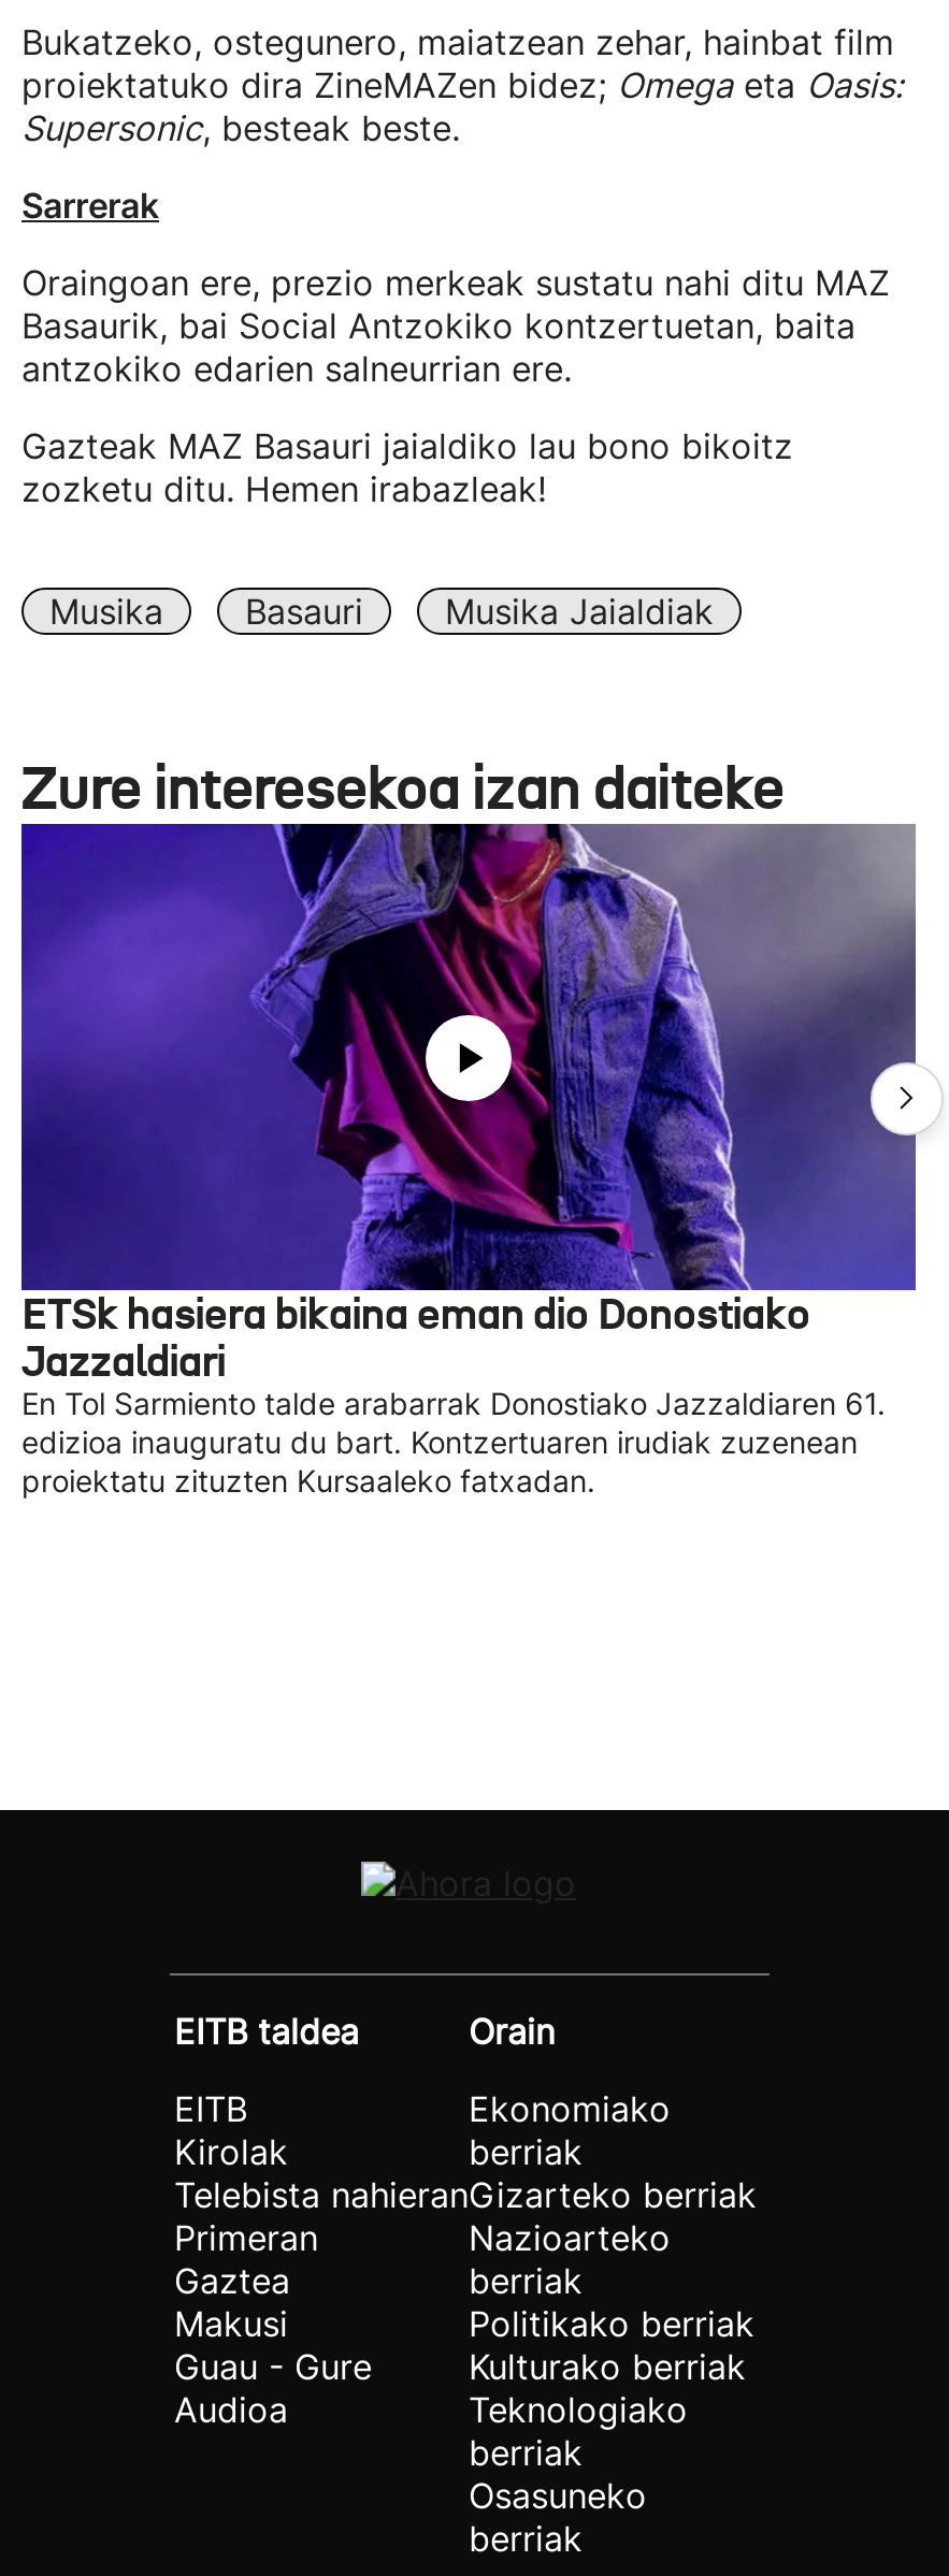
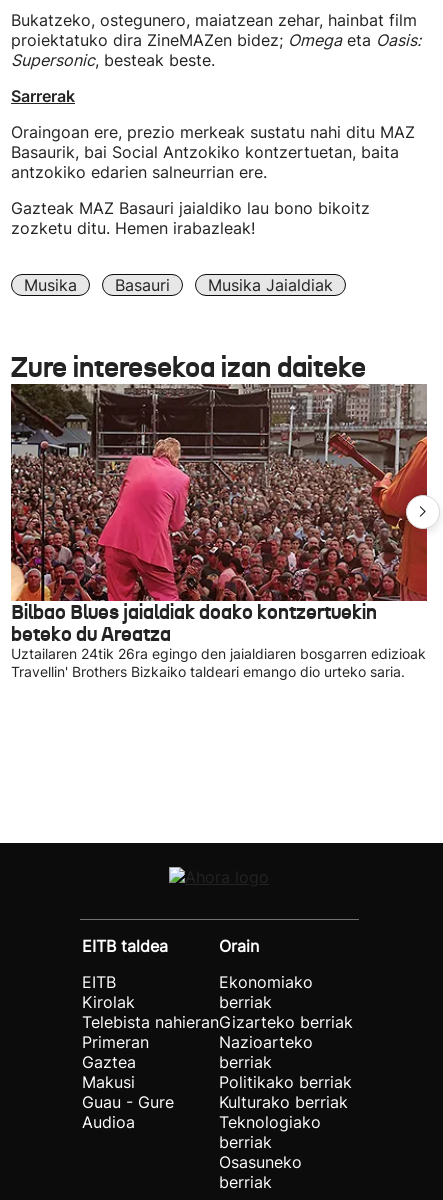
- [image]
- ETSk hasiera bikaina eman dio Donostiako
- Jazzaldiari
- En Tol Sarmiento talde arabarrak Donostiako Jazzaldiaren 61.
- edizioa inauguratu du bart. Kontzertuaren irudiak zuzenean
- proiektatu zituzten Kursaaleko fatxadan.
+ [image]
+ Bilbao Blues jaialdiak doako kontzertuekin
+ beteko du Areatza
+ Uztailaren 24tik 26ra egingo den jaialdiaren bosgarren edizioak
+ Travellin' Brothers Bizkaiko taldeari emango dio urteko saria.
